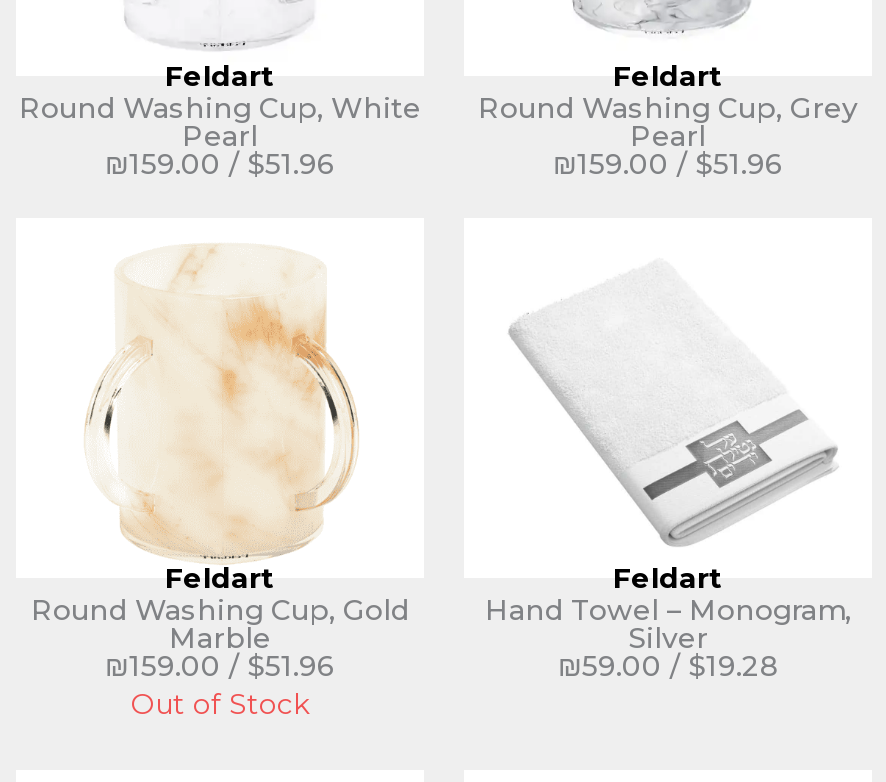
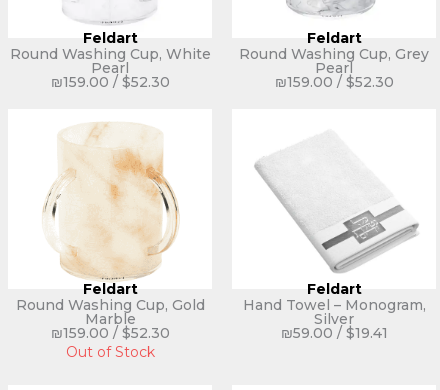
- ₪159.00/$51.96
+ ₪159.00/$52.30

- ₪159.00/$51.96
+ ₪159.00/$52.30

- ₪159.00 / $51.96
+ ₪159.00 / $52.30

- ₪59.00 /$19.28
+ ₪59.00 /$19.41
